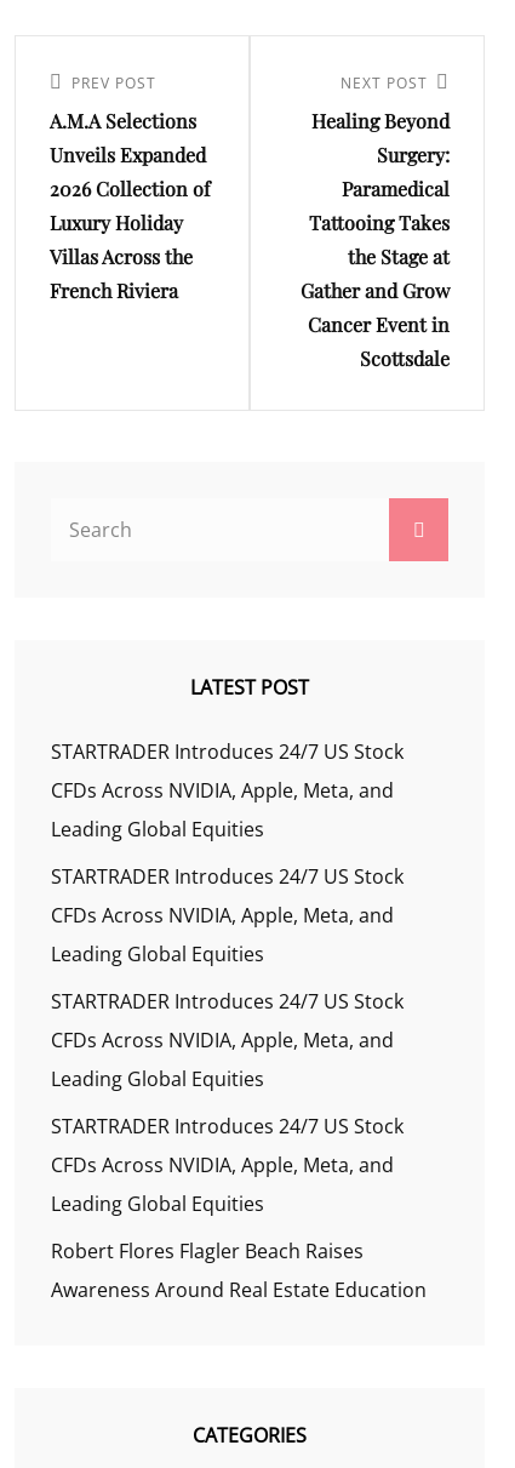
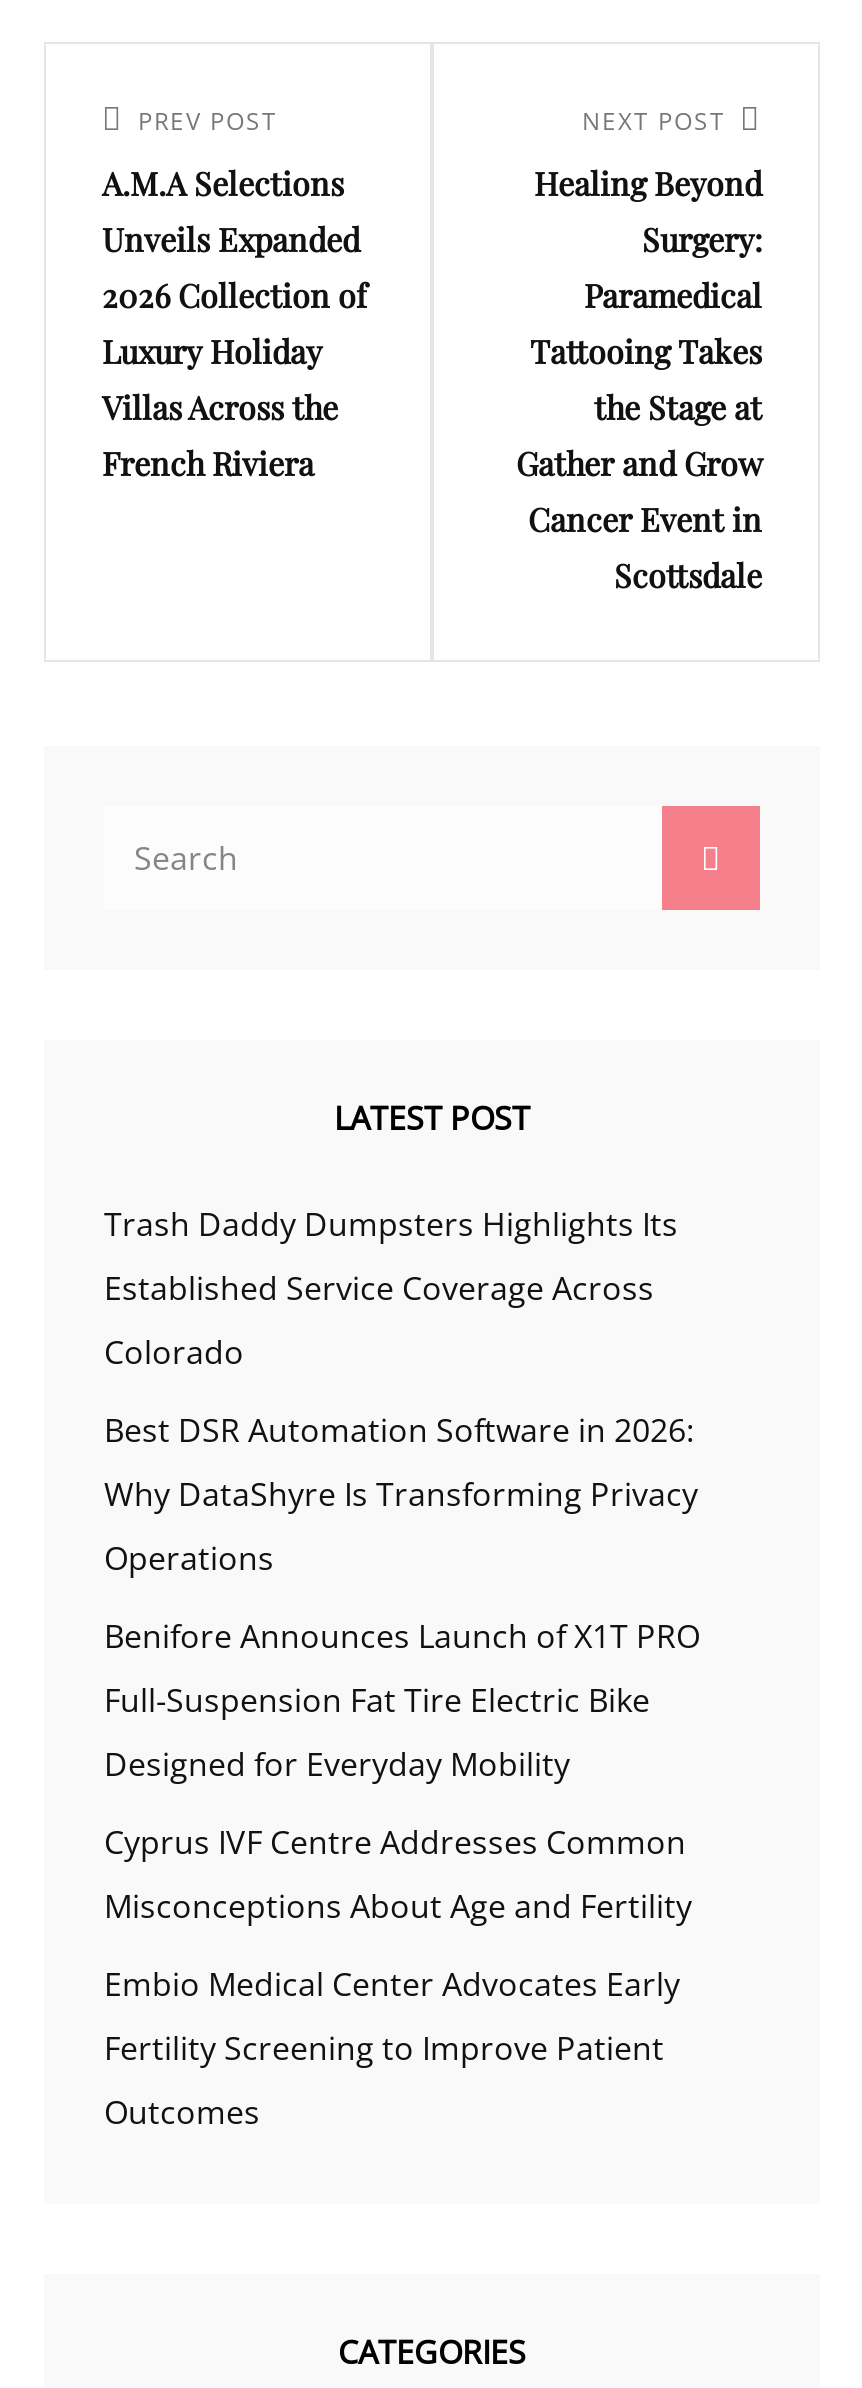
- STARTRADER Introduces 24/7 US Stock
+ Trash Daddy Dumpsters Highlights Its

- CFDs Across NVIDIA, Apple, Meta, and
+ Established Service Coverage Across

- Leading Global Equities
+ Colorado

- STARTRADER Introduces 24/7 US Stock
+ Best DSR Automation Software in 2026:

- CFDs Across NVIDIA, Apple, Meta, and
+ Why DataShyre Is Transforming Privacy

- Leading Global Equities
+ Operations

- STARTRADER Introduces 24/7 US Stock
+ Benifore Announces Launch of X1T PRO

- CFDs Across NVIDIA, Apple, Meta, and
+ Full-Suspension Fat Tire Electric Bike

- Leading Global Equities
+ Designed for Everyday Mobility

- STARTRADER Introduces 24/7 US Stock
+ Cyprus IVF Centre Addresses Common

- CFDs Across NVIDIA, Apple, Meta, and
+ Misconceptions About Age and Fertility

- Leading Global Equities
+ Embio Medical Center Advocates Early

- Robert Flores Flagler Beach Raises
+ Fertility Screening to Improve Patient

- Awareness Around Real Estate Education
+ Outcomes
